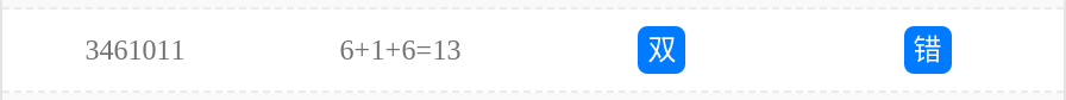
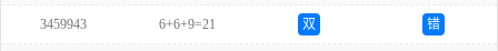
- 3461011
+ 3459943

- 6+1+6=13
+ 6+6+9=21
